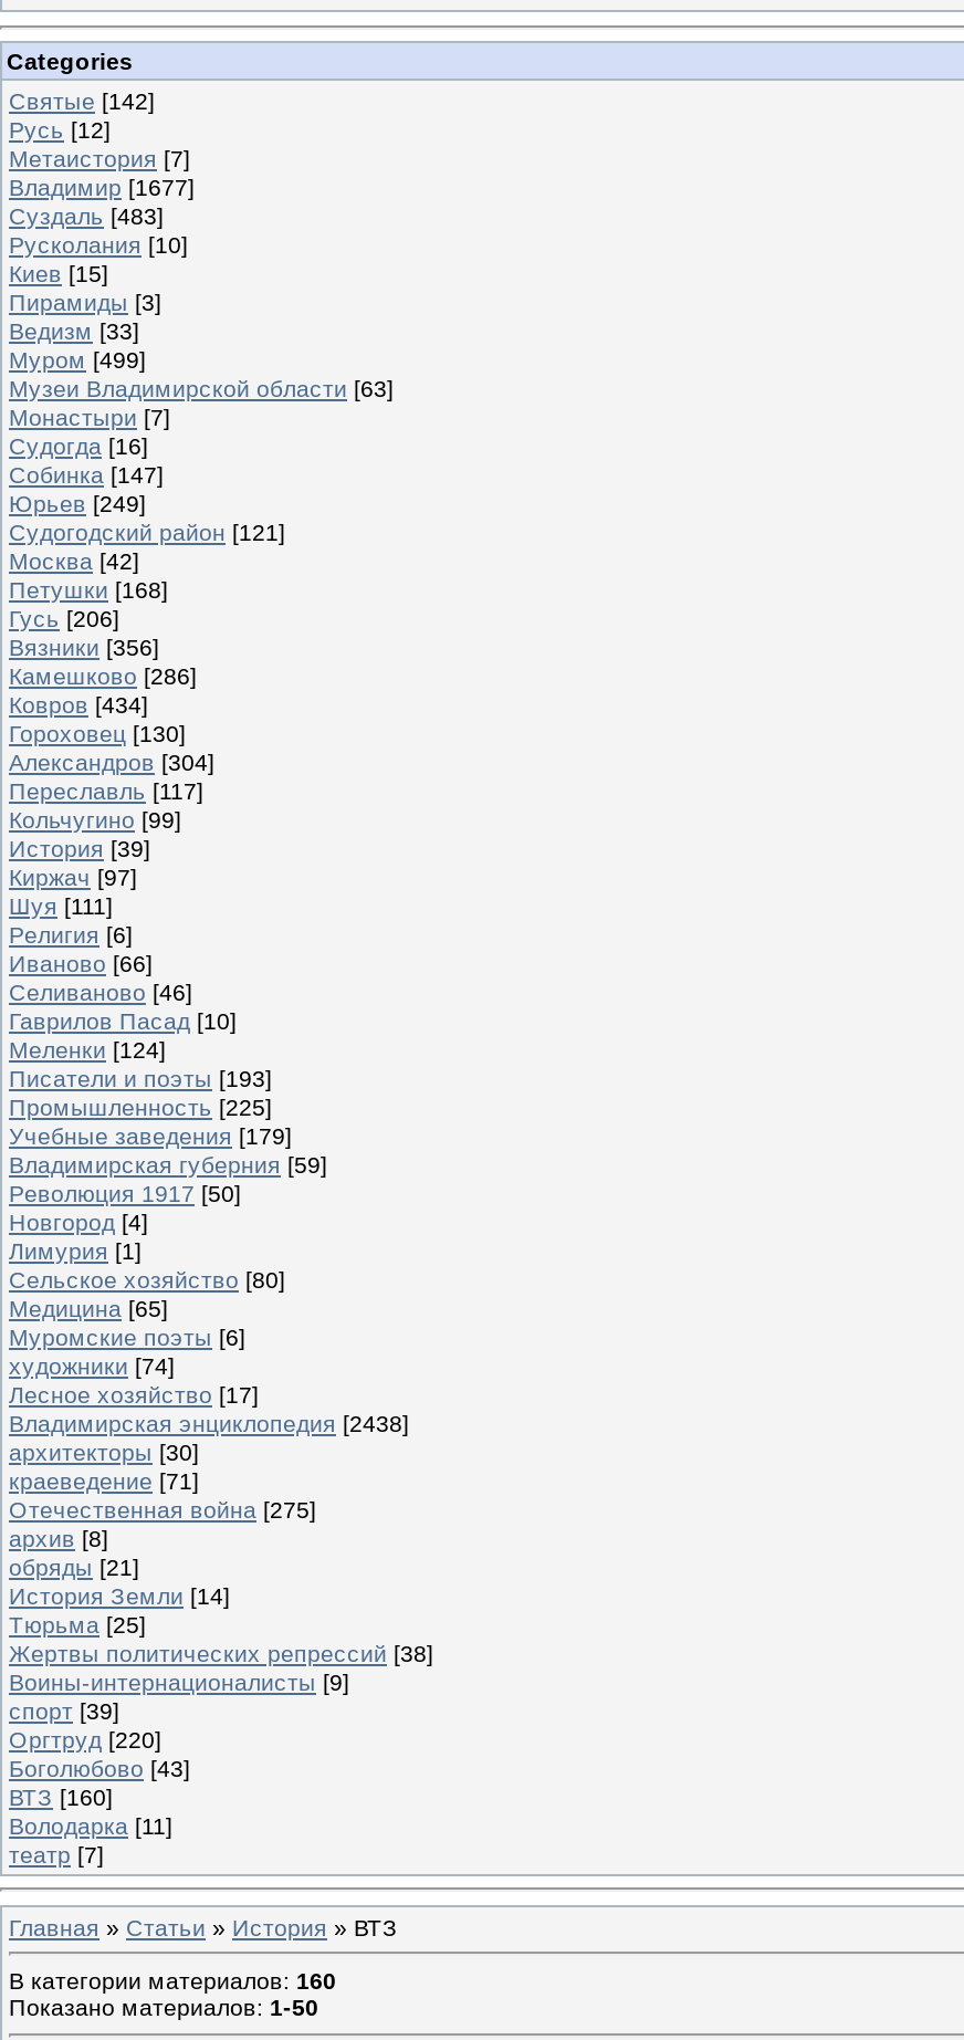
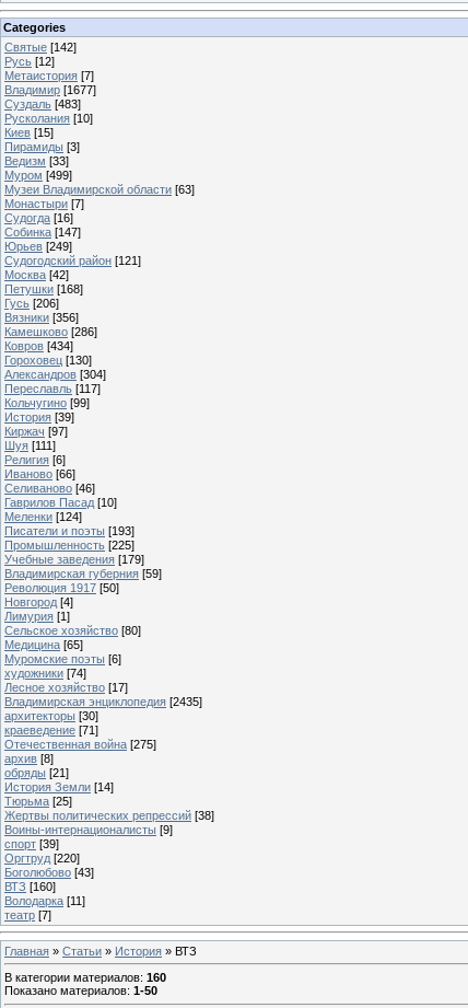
- Владимирская энциклопедия [2438]
+ Владимирская энциклопедия [2435]
